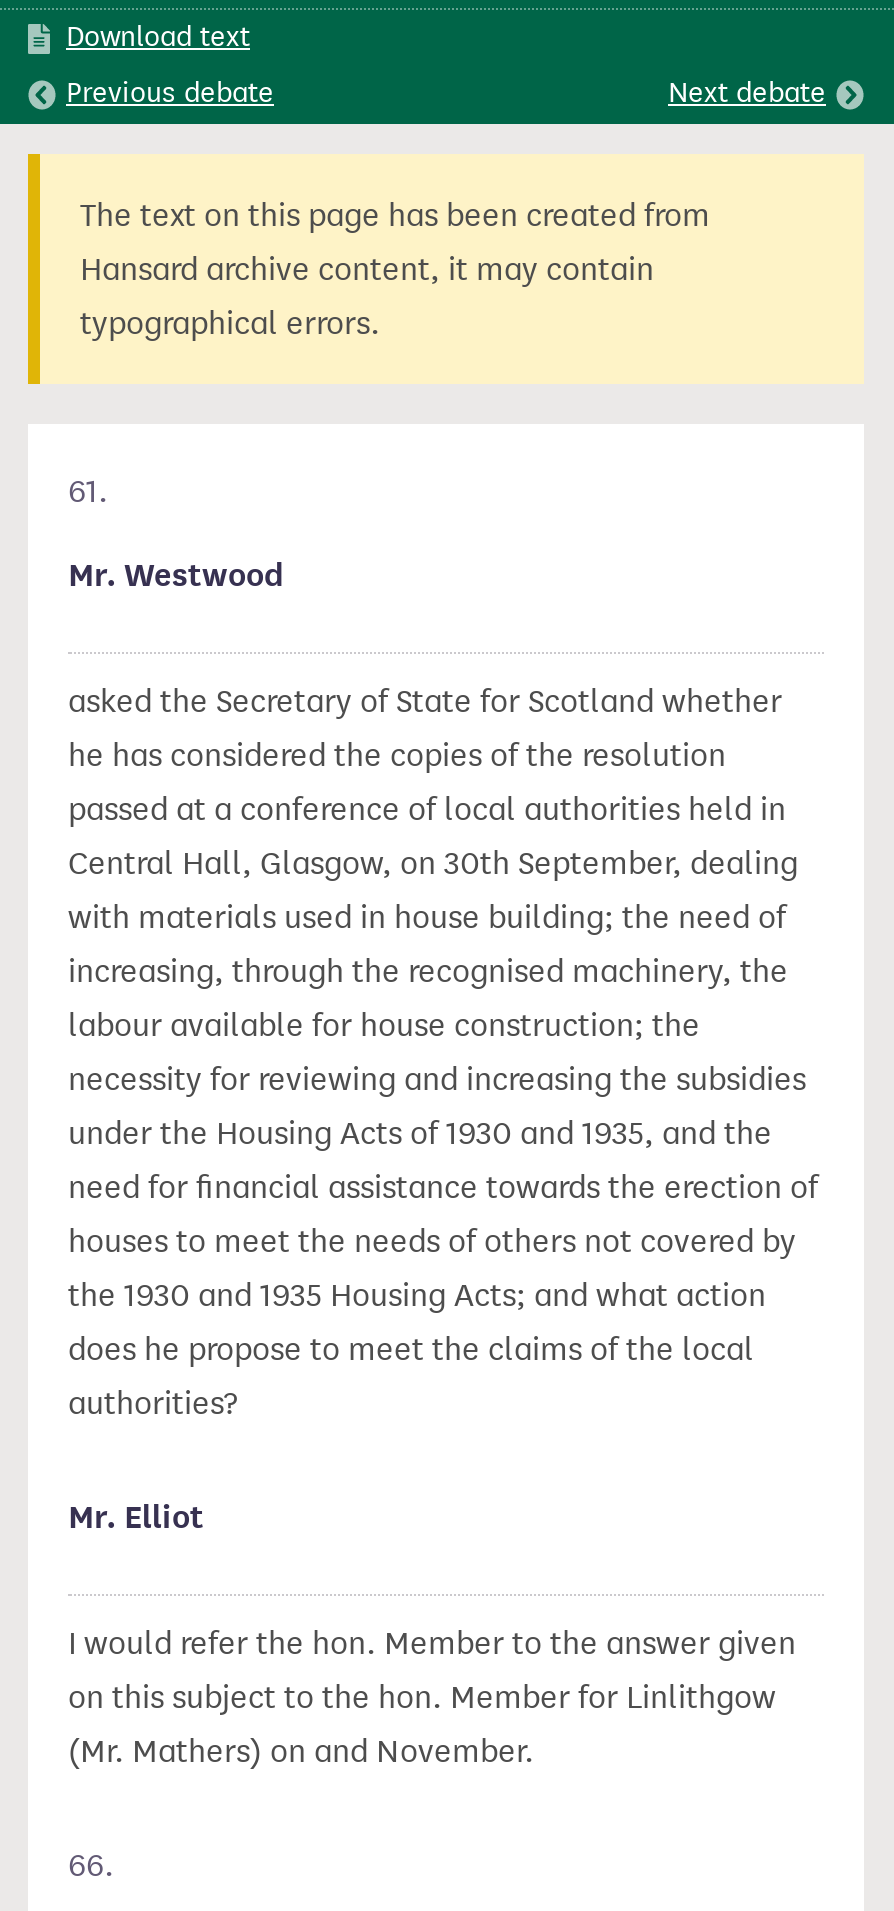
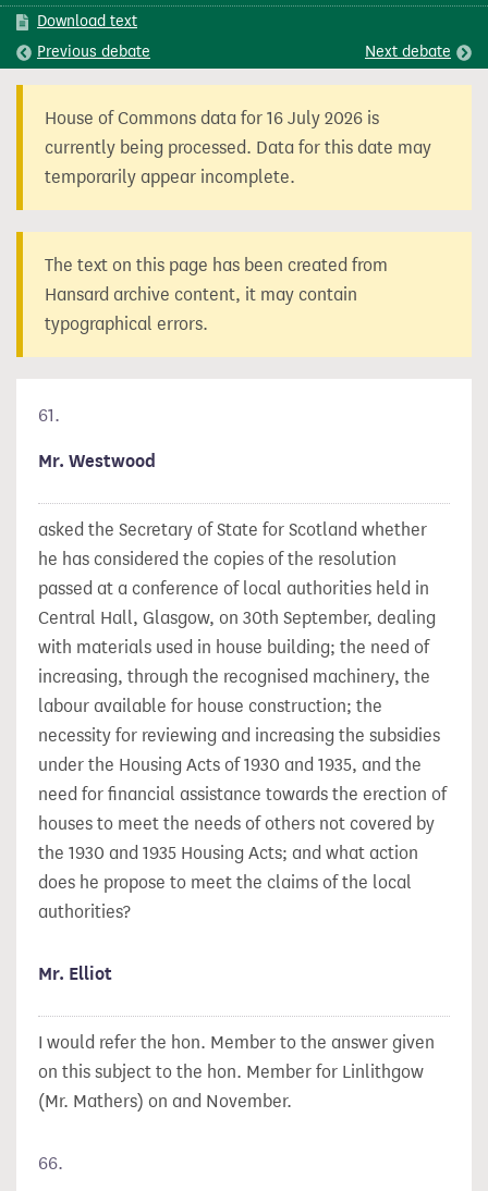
+ House of Commons data for 16 July 2026 is
+ currently being processed. Data for this date may
+ temporarily appear incomplete.
